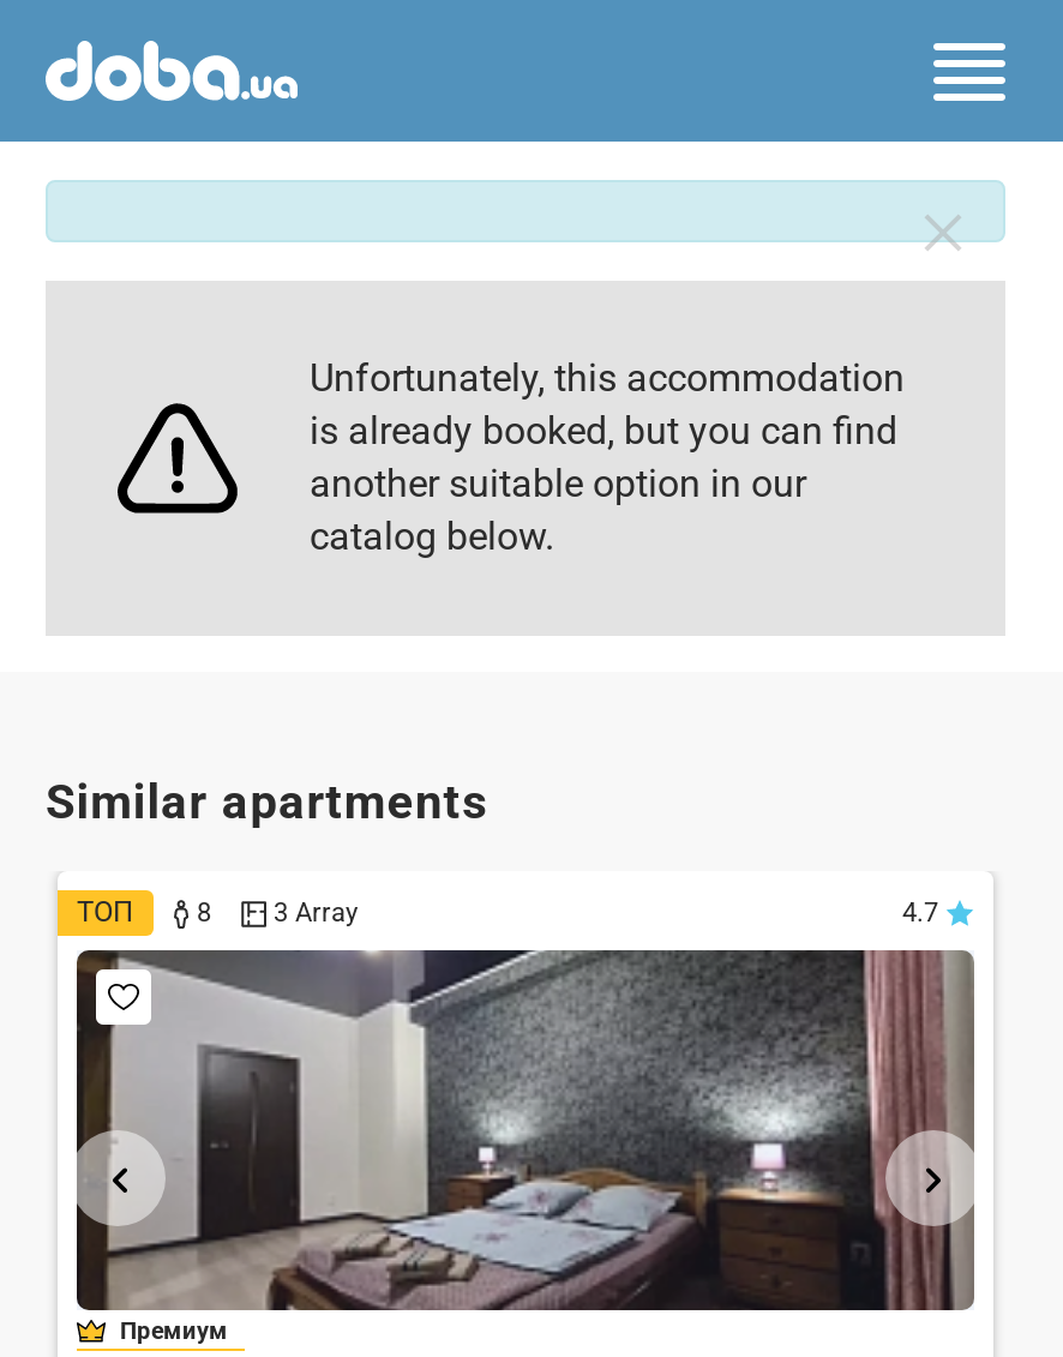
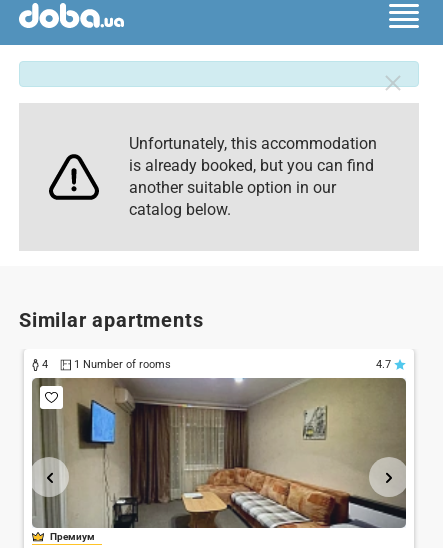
- ТОП
- 8
- 3 Array
+ 4
+ 1 Number of rooms

- [image]
+ [image]
